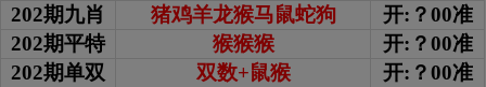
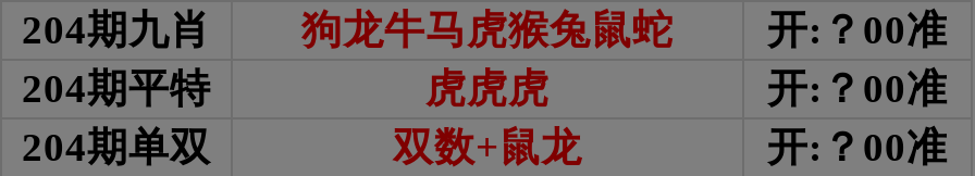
- 202期九肖
- 猪鸡羊龙猴马鼠蛇狗
+ 204期九肖
+ 狗龙牛马虎猴兔鼠蛇

- 202期平特
- 猴猴猴
+ 204期平特
+ 虎虎虎

- 202期单双
+ 204期单双

- 双数+鼠猴
+ 双数+鼠龙
